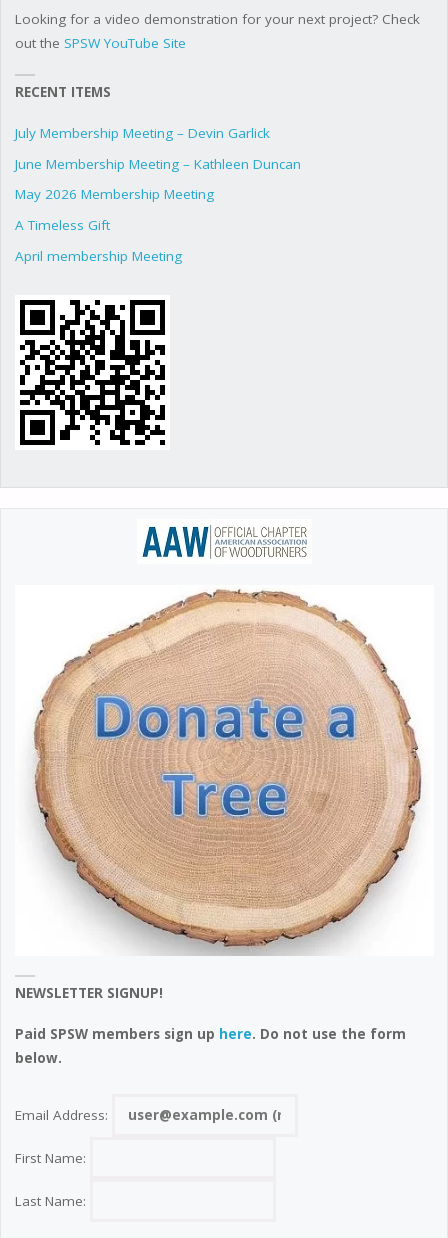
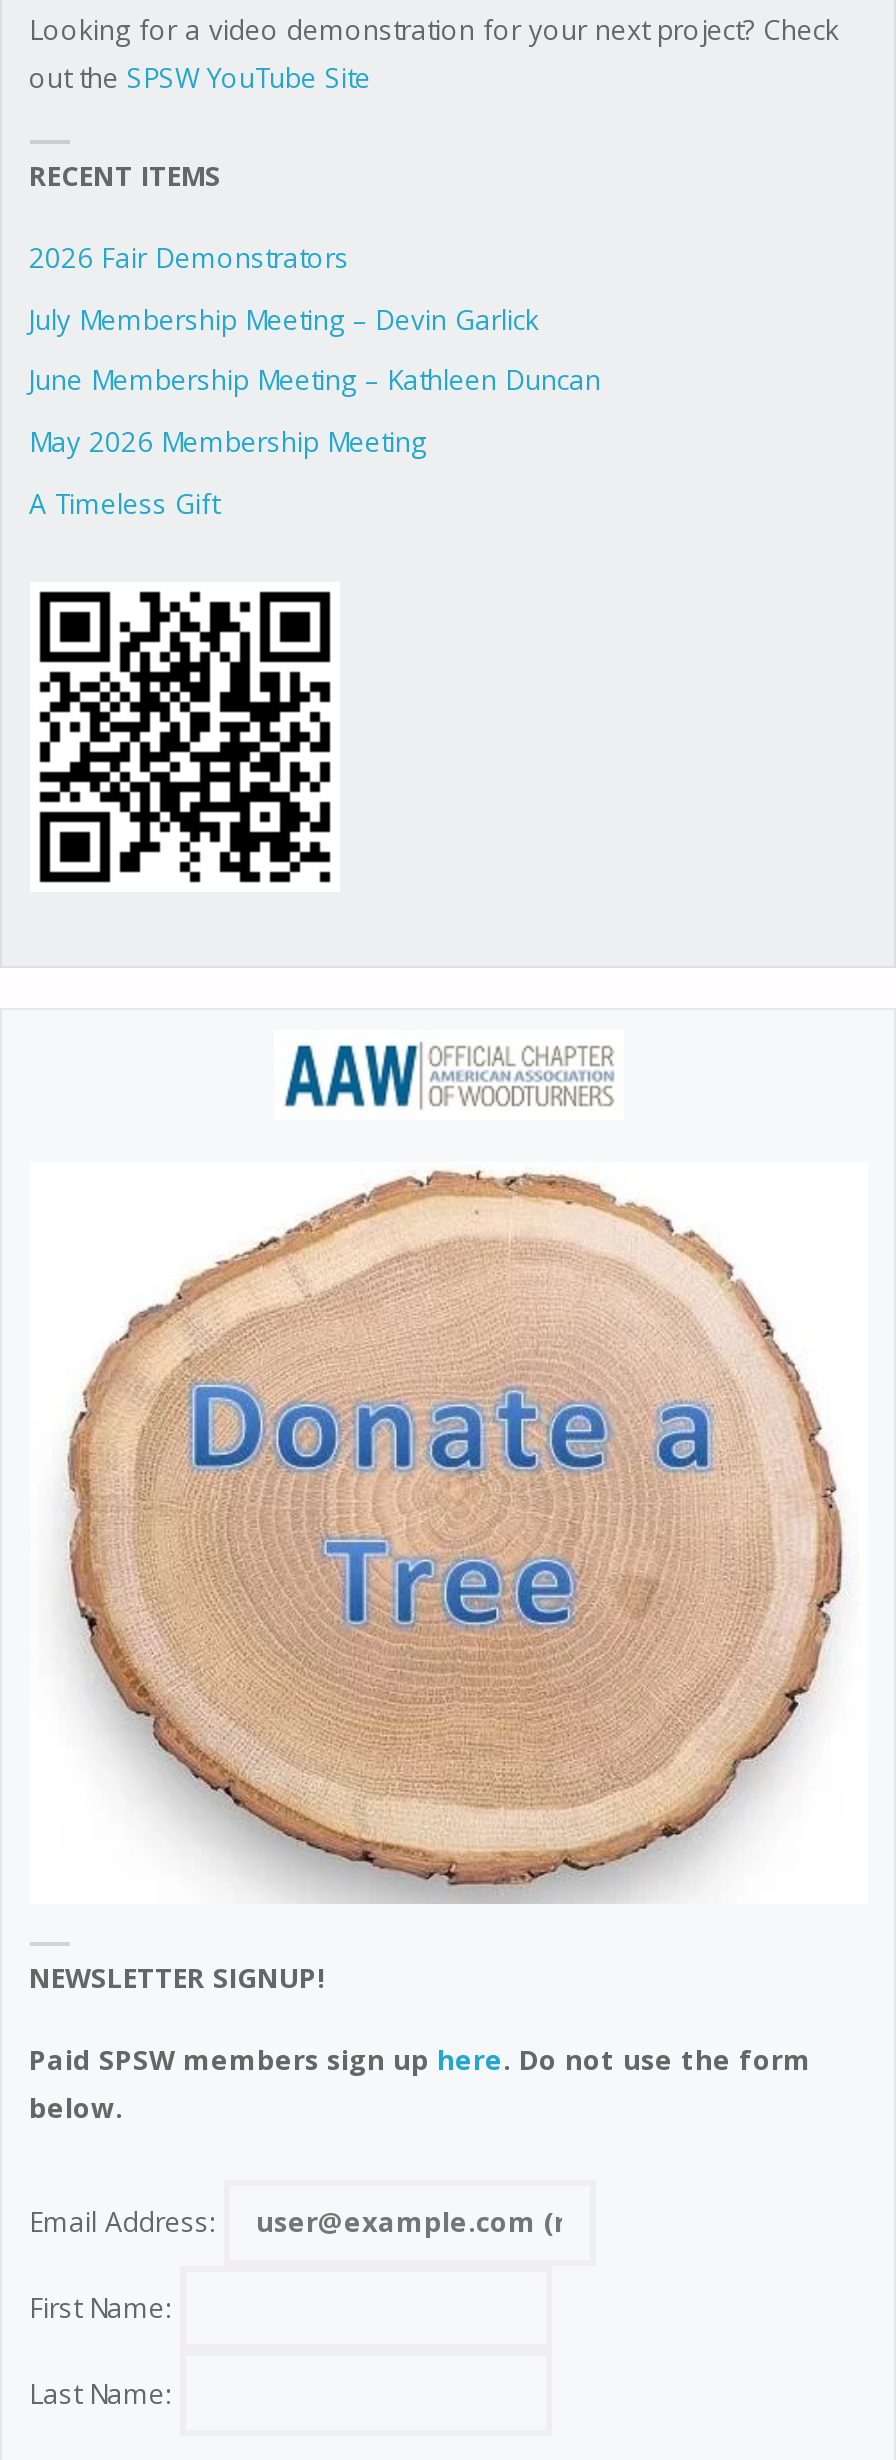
+ 2026 Fair Demonstrators

moved down: July Membership Meeting – Devin Garlick | June Membership Meeting – Kathleen Duncan | May 2026 Membership Meeting | A Timeless Gift

- April membership Meeting
